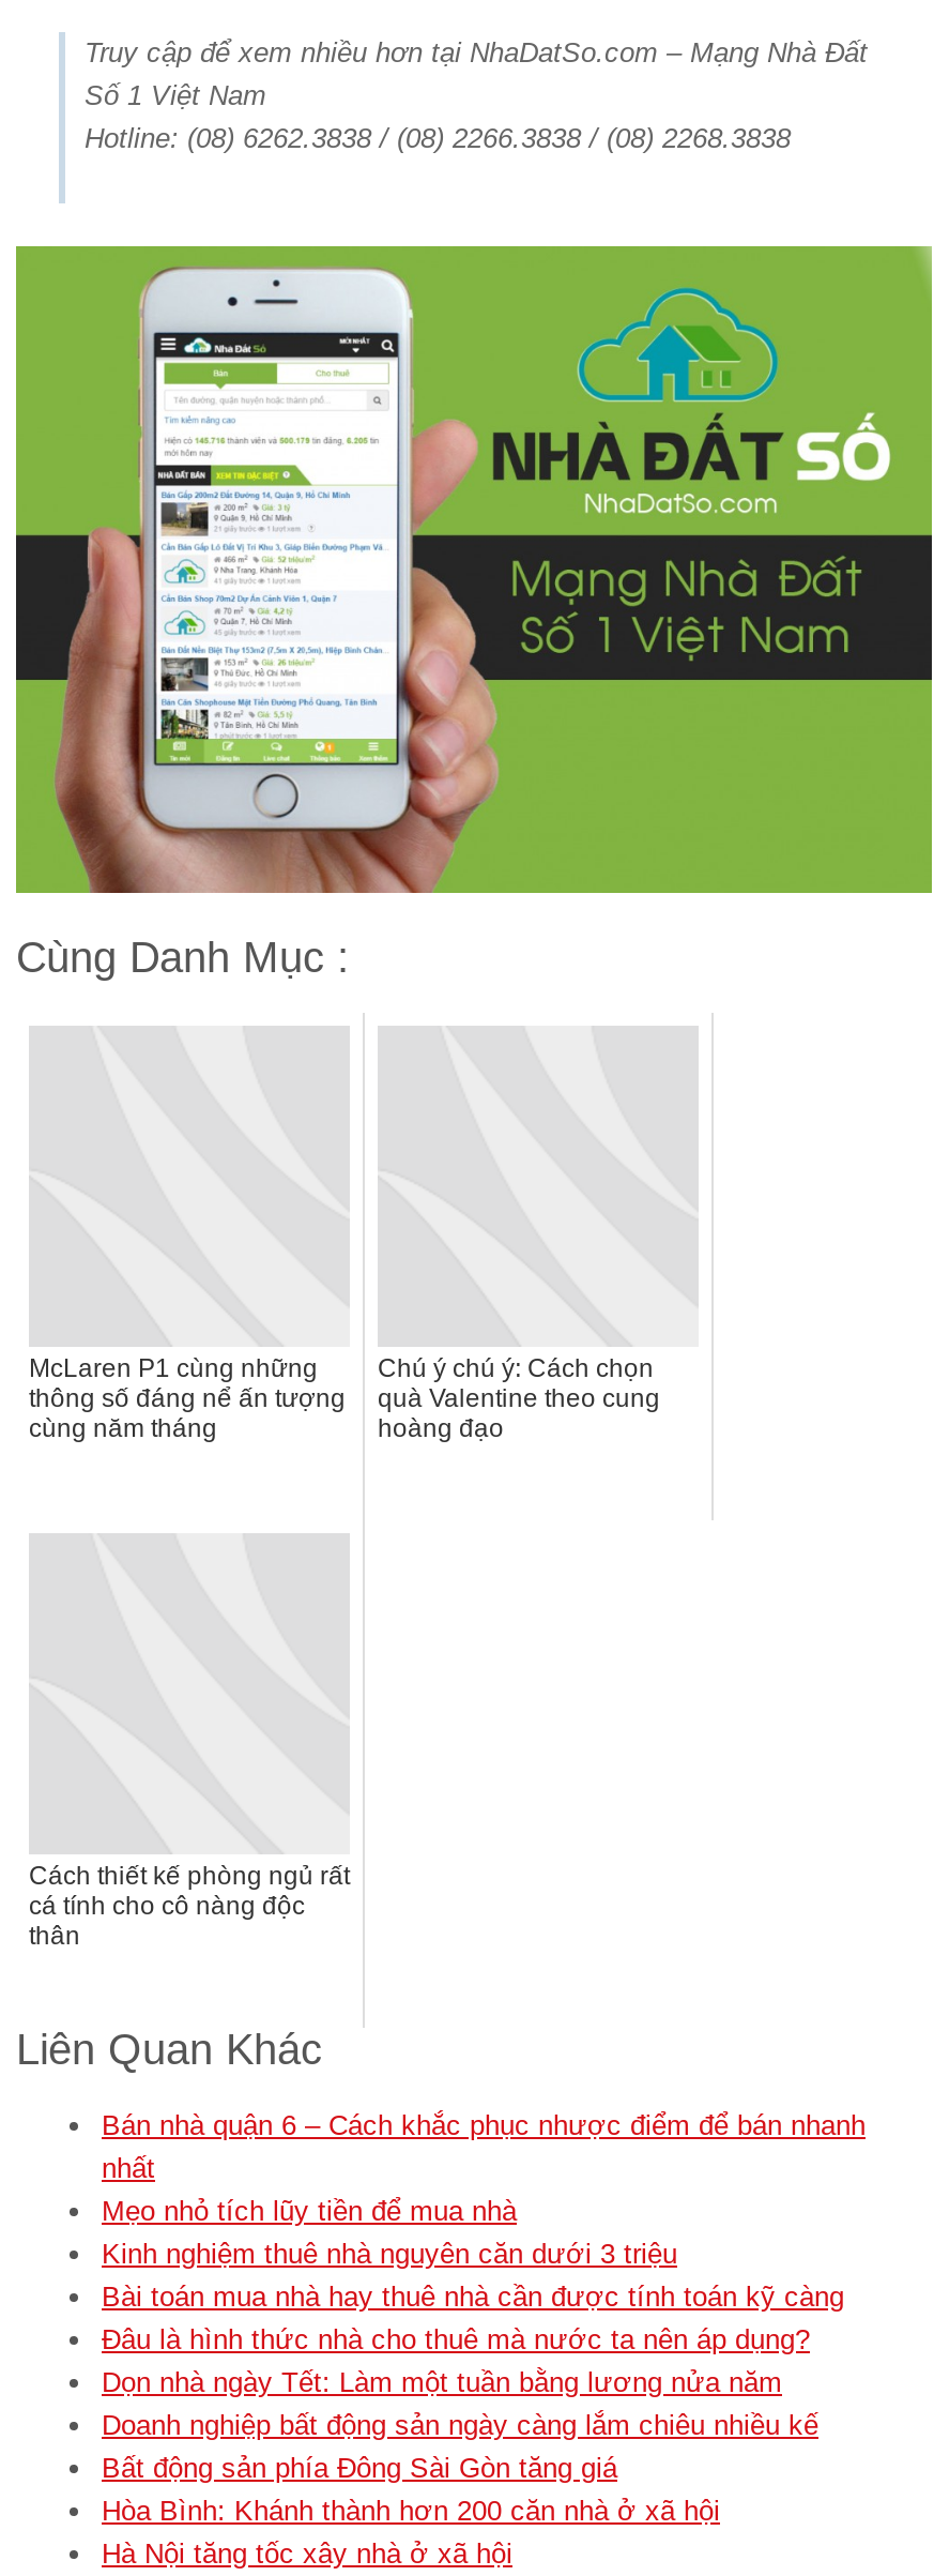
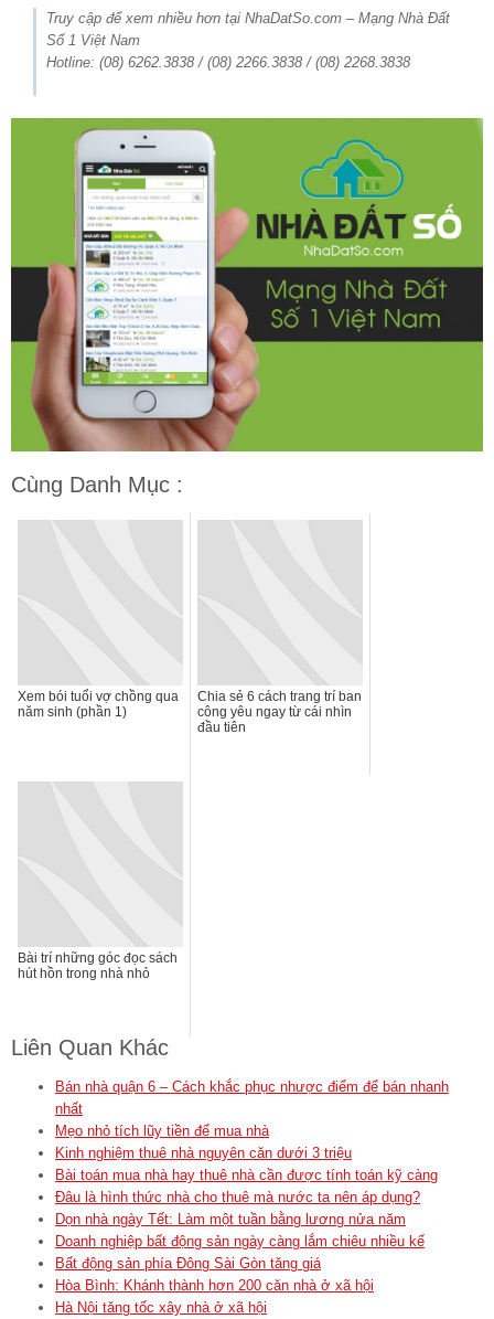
- McLaren P1 cùng những
- thông số đáng nể ấn tượng
- cùng năm tháng
+ Xem bói tuổi vợ chồng qua
+ năm sinh (phần 1)

- Chú ý chú ý: Cách chọn
- quà Valentine theo cung
- hoàng đạo
+ Chia sẻ 6 cách trang trí ban
+ công yêu ngay từ cái nhìn
+ đầu tiên

- Cách thiết kế phòng ngủ rất
- cá tính cho cô nàng độc
- thân
+ Bài trí những góc đọc sách
+ hút hồn trong nhà nhỏ
